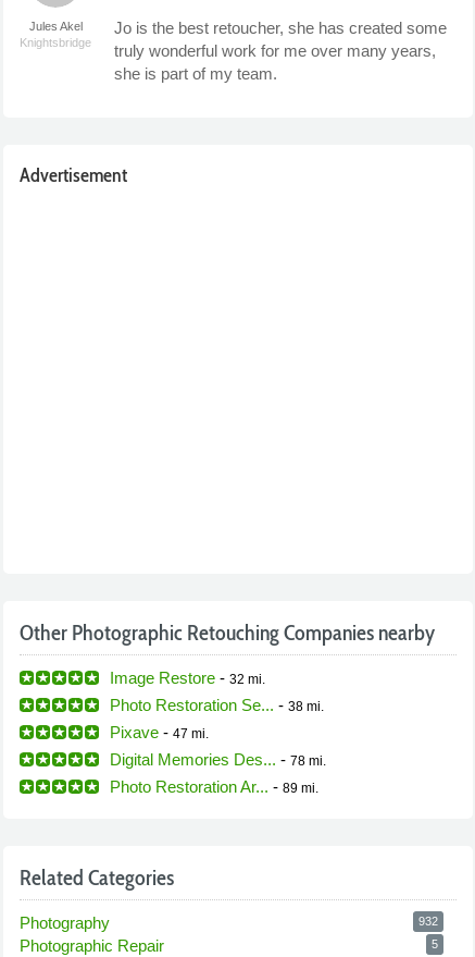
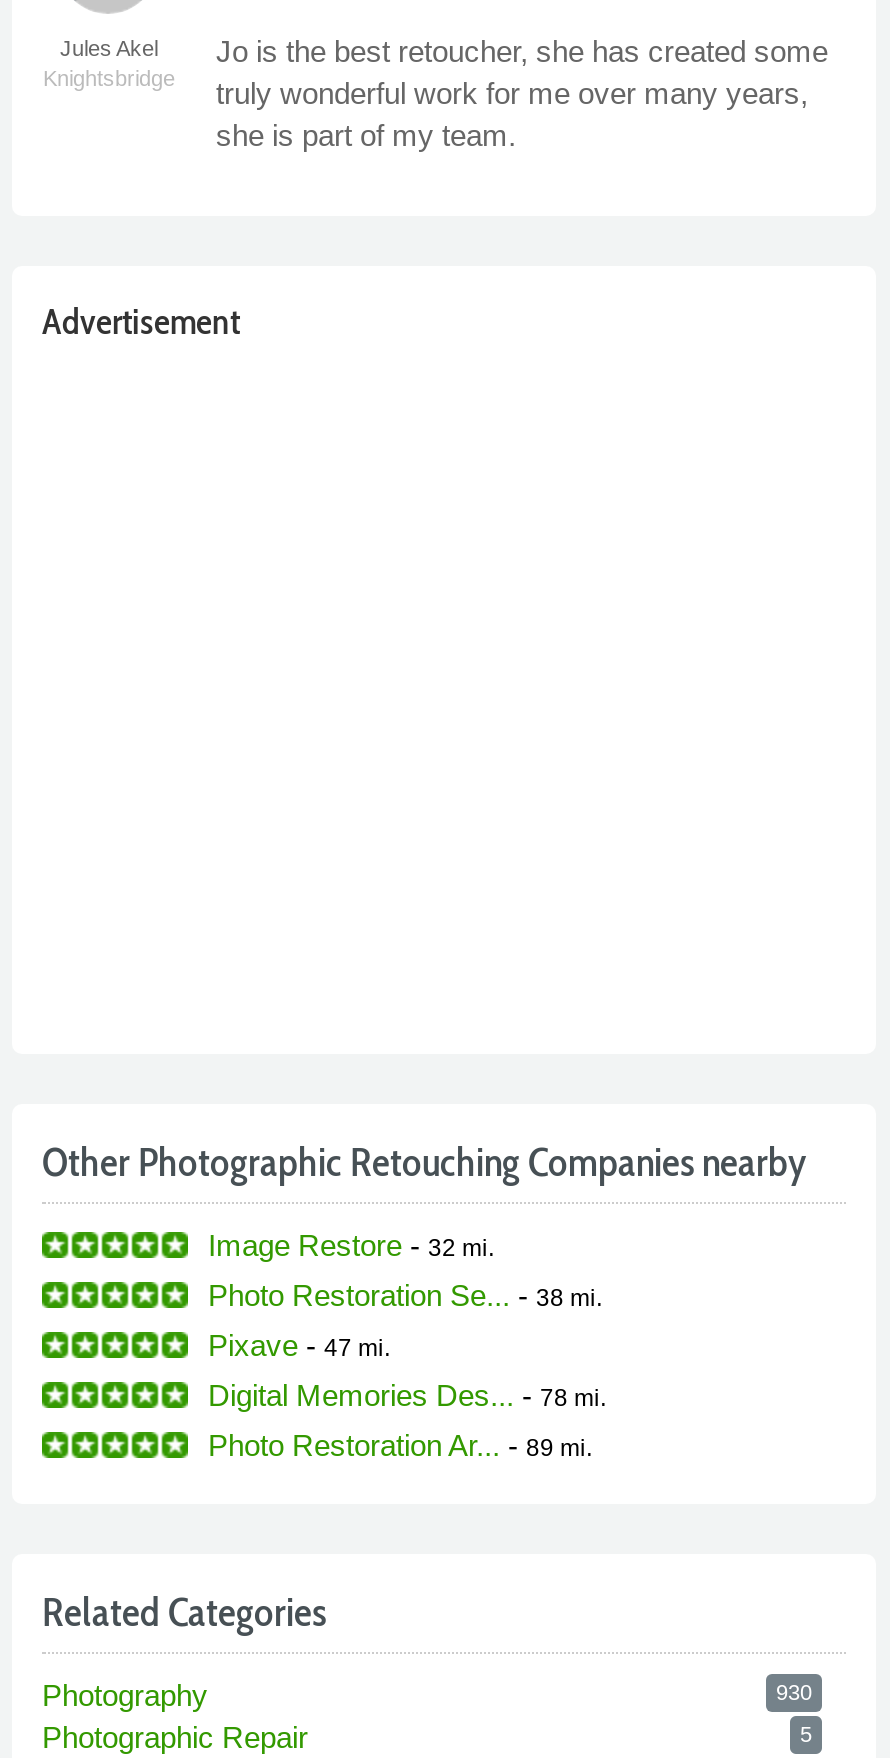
- 932
+ 930
